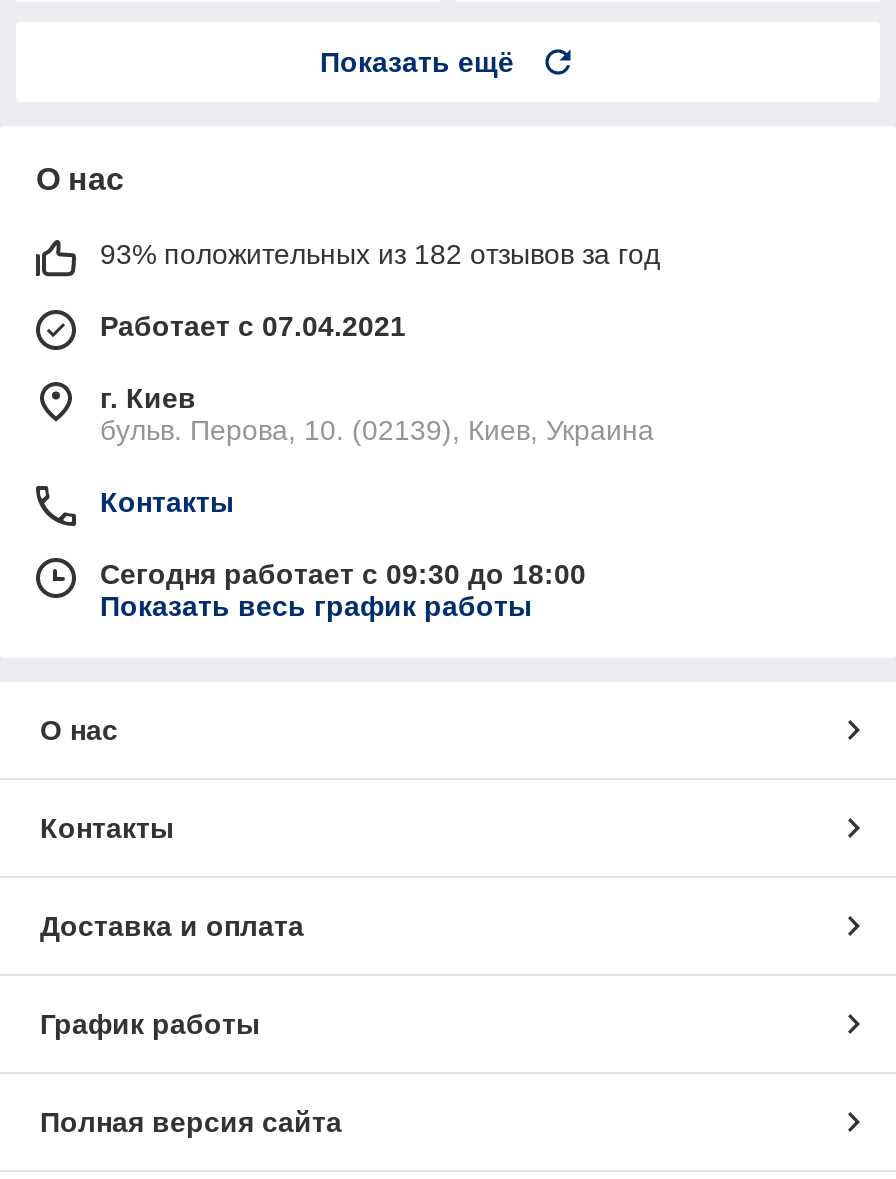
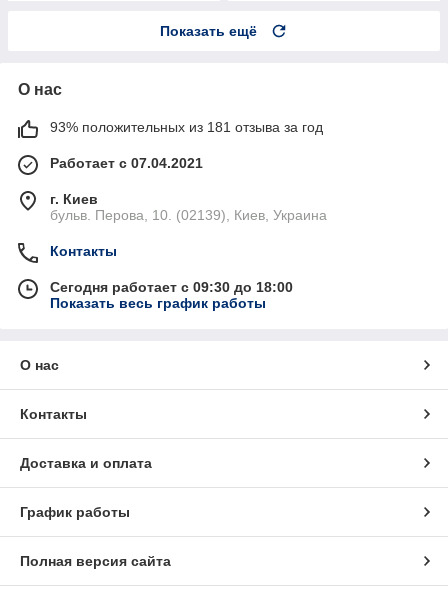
- 93% положительных из 182 отзывов за год
+ 93% положительных из 181 отзыва за год
